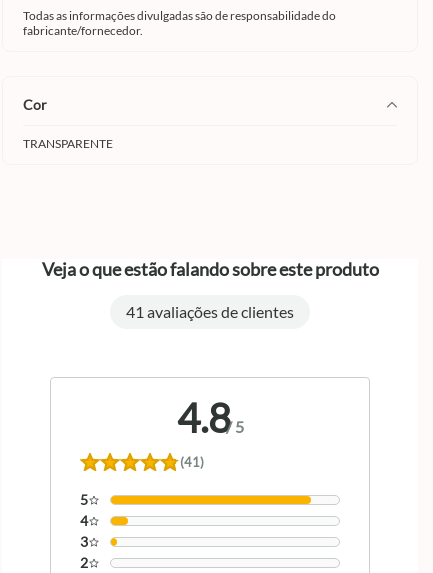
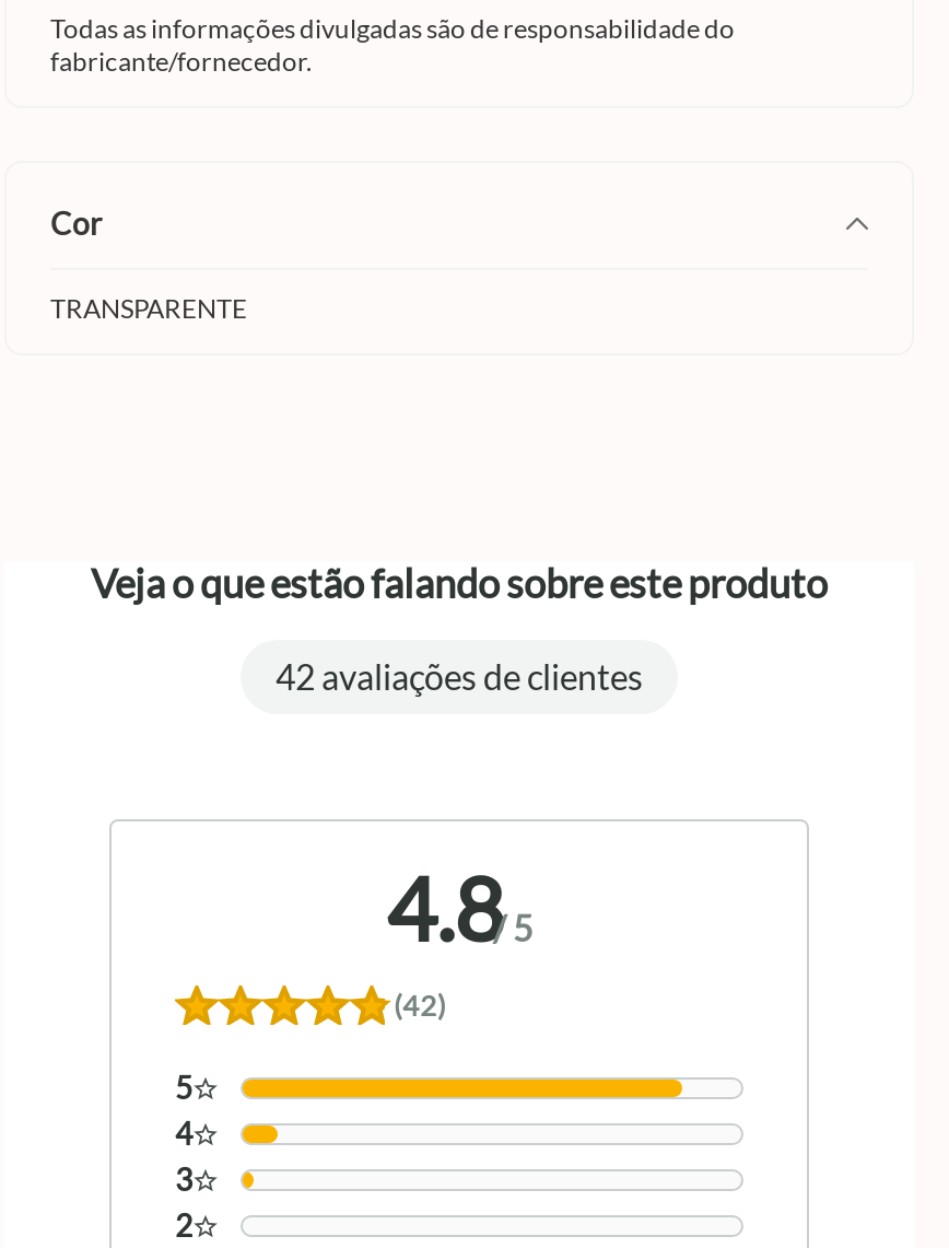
- 41 avaliações de clientes
+ 42 avaliações de clientes

- (41)
+ (42)
